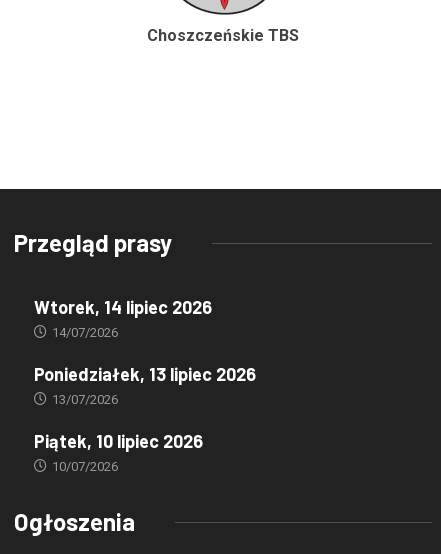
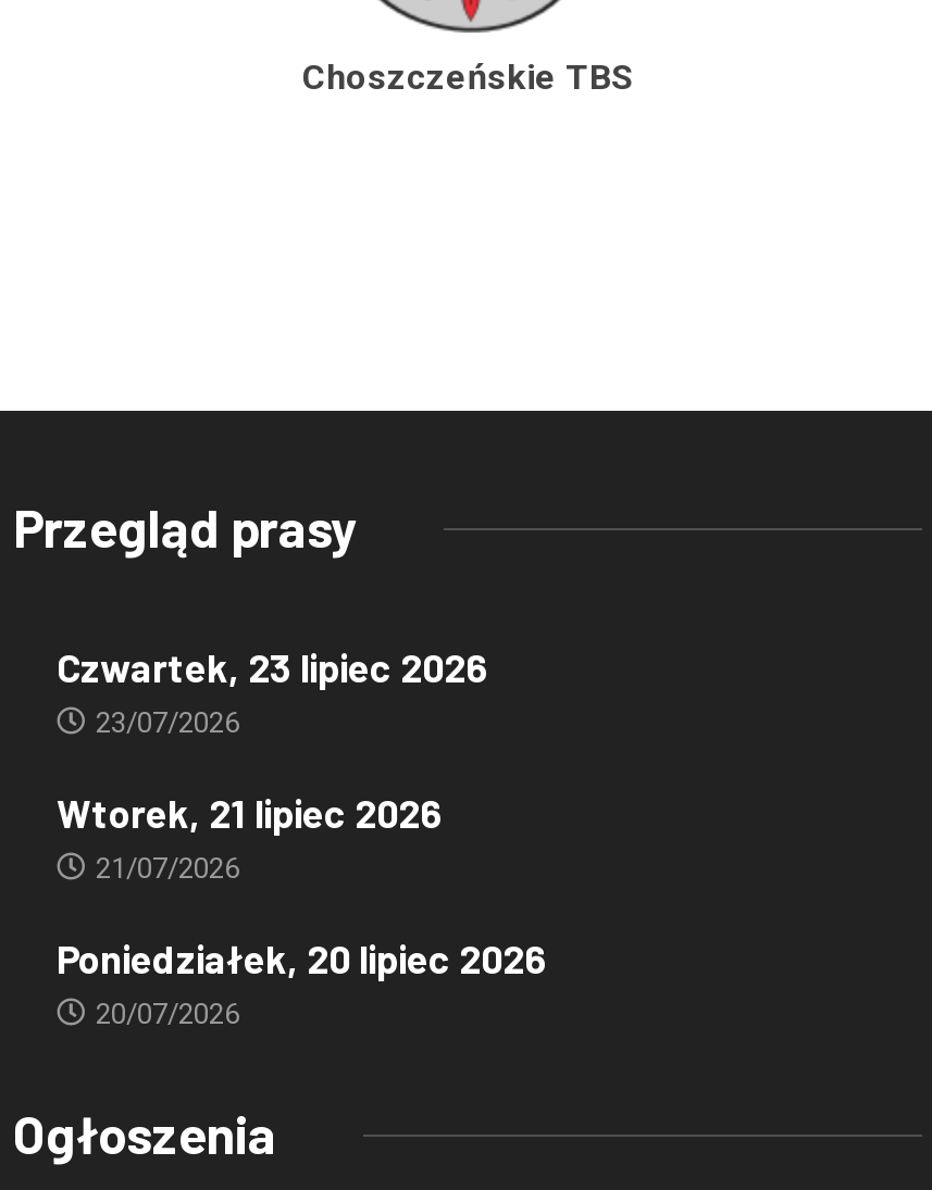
- Wtorek, 14 lipiec 2026
+ Czwartek, 23 lipiec 2026

- 14/07/2026
+ 23/07/2026

- Poniedziałek, 13 lipiec 2026
+ Wtorek, 21 lipiec 2026

- 13/07/2026
+ 21/07/2026

- Piątek, 10 lipiec 2026
+ Poniedziałek, 20 lipiec 2026

- 10/07/2026
+ 20/07/2026
